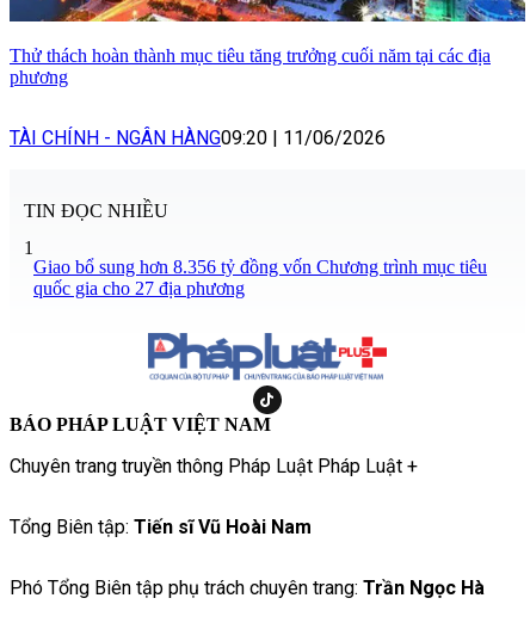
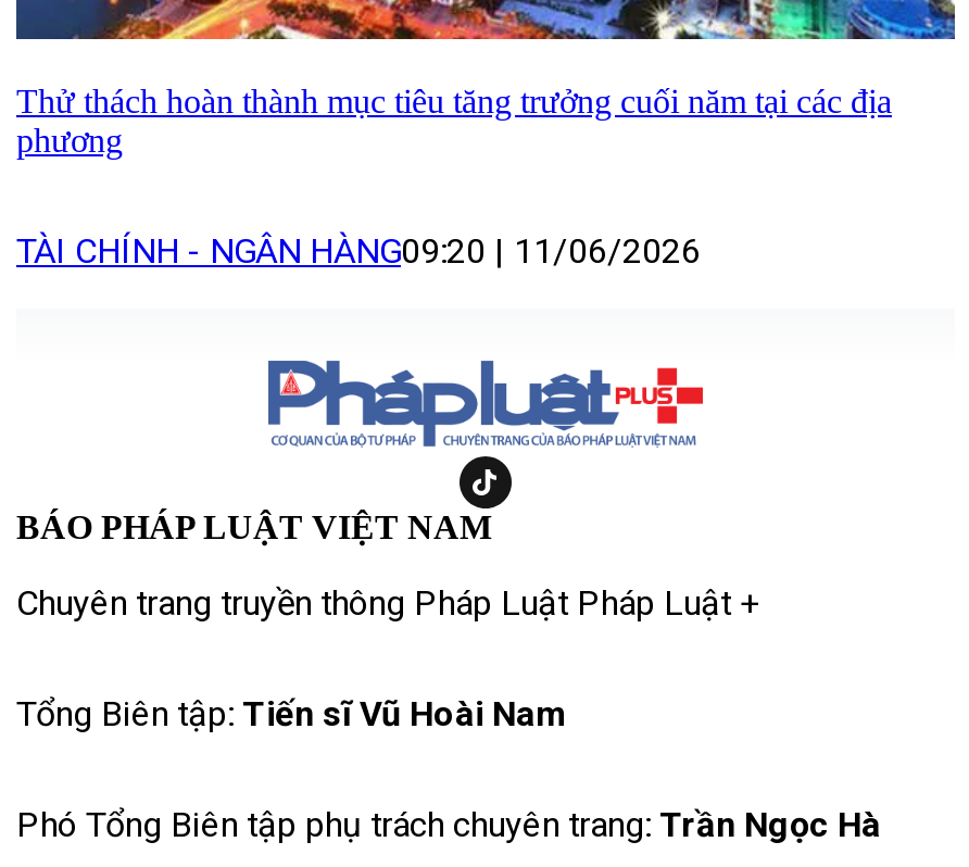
- TIN ĐỌC NHIỀU
- 1
- Giao bổ sung hơn 8.356 tỷ đồng vốn Chương trình mục tiêu
- quốc gia cho 27 địa phương
